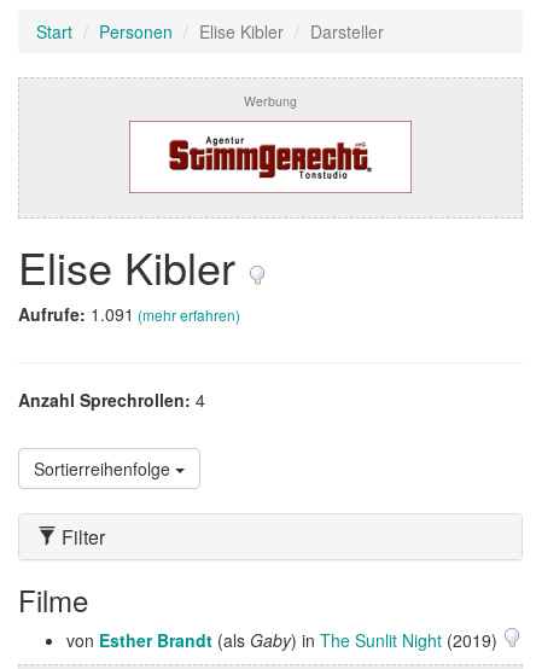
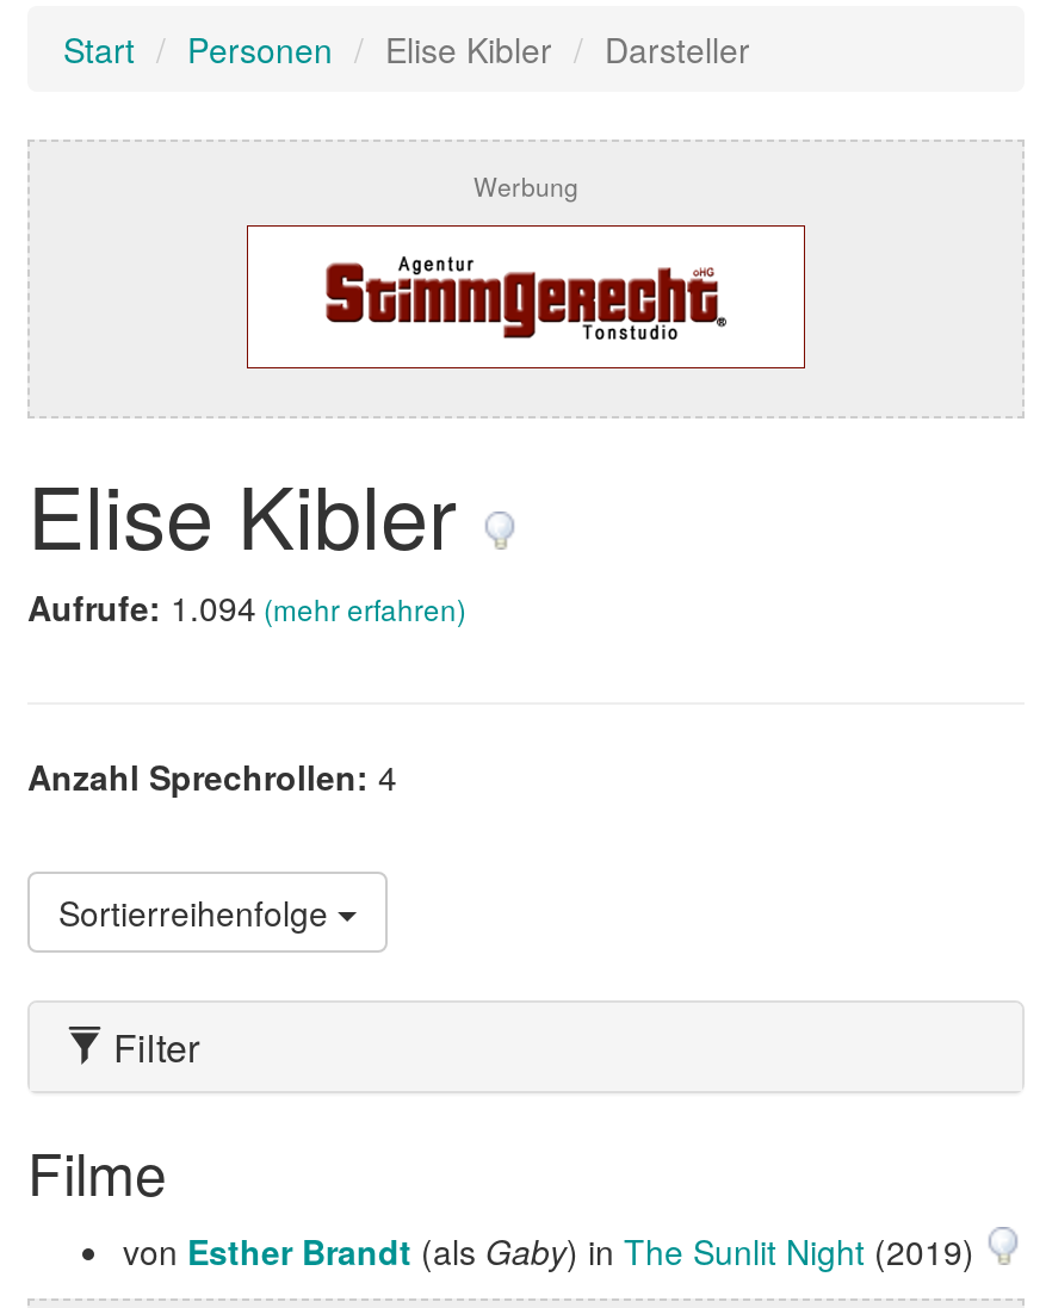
- Aufrufe: 1.091 (mehr erfahren)
+ Aufrufe: 1.094 (mehr erfahren)
